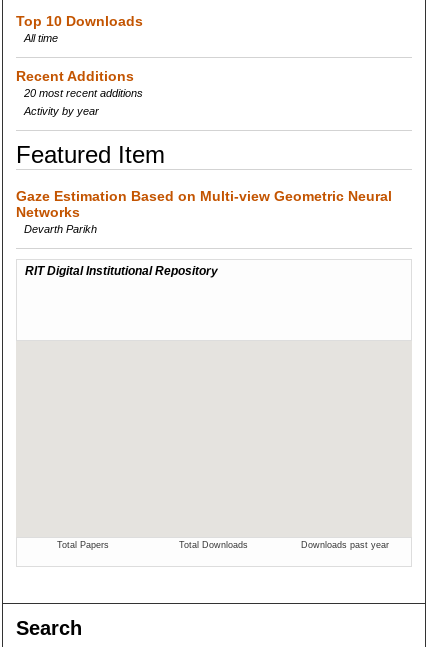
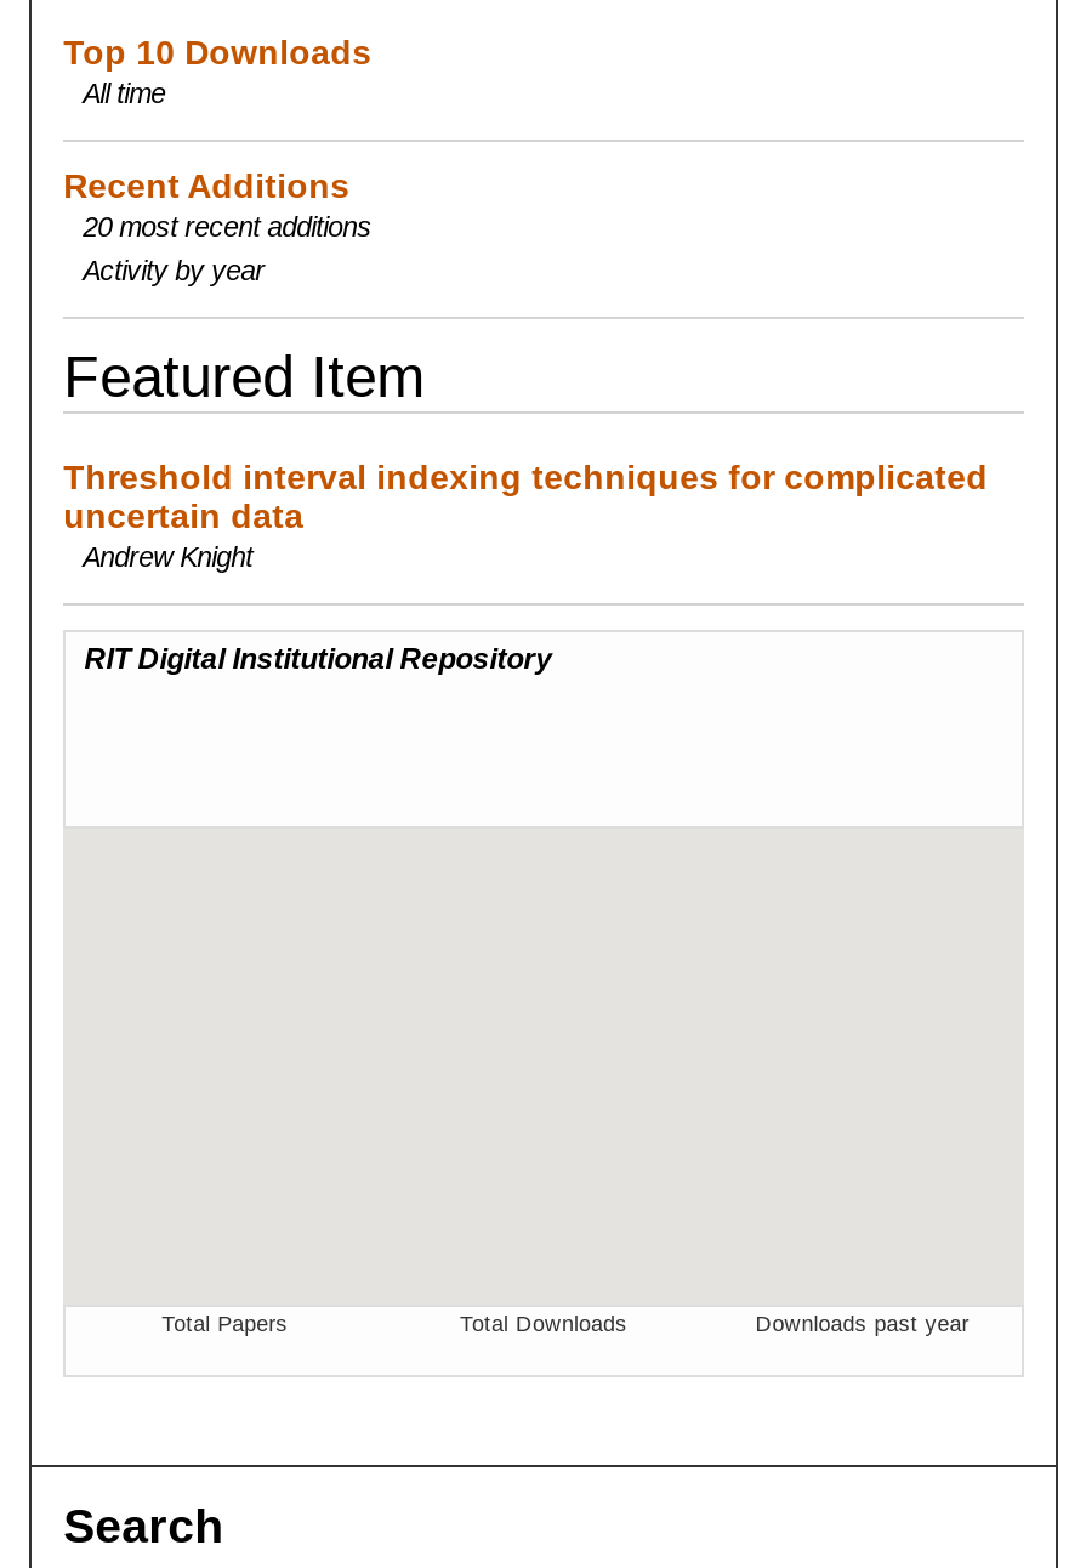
- Gaze Estimation Based on Multi-view Geometric Neural
- Networks
- Devarth Parikh
+ Threshold interval indexing techniques for complicated
+ uncertain data
+ Andrew Knight
